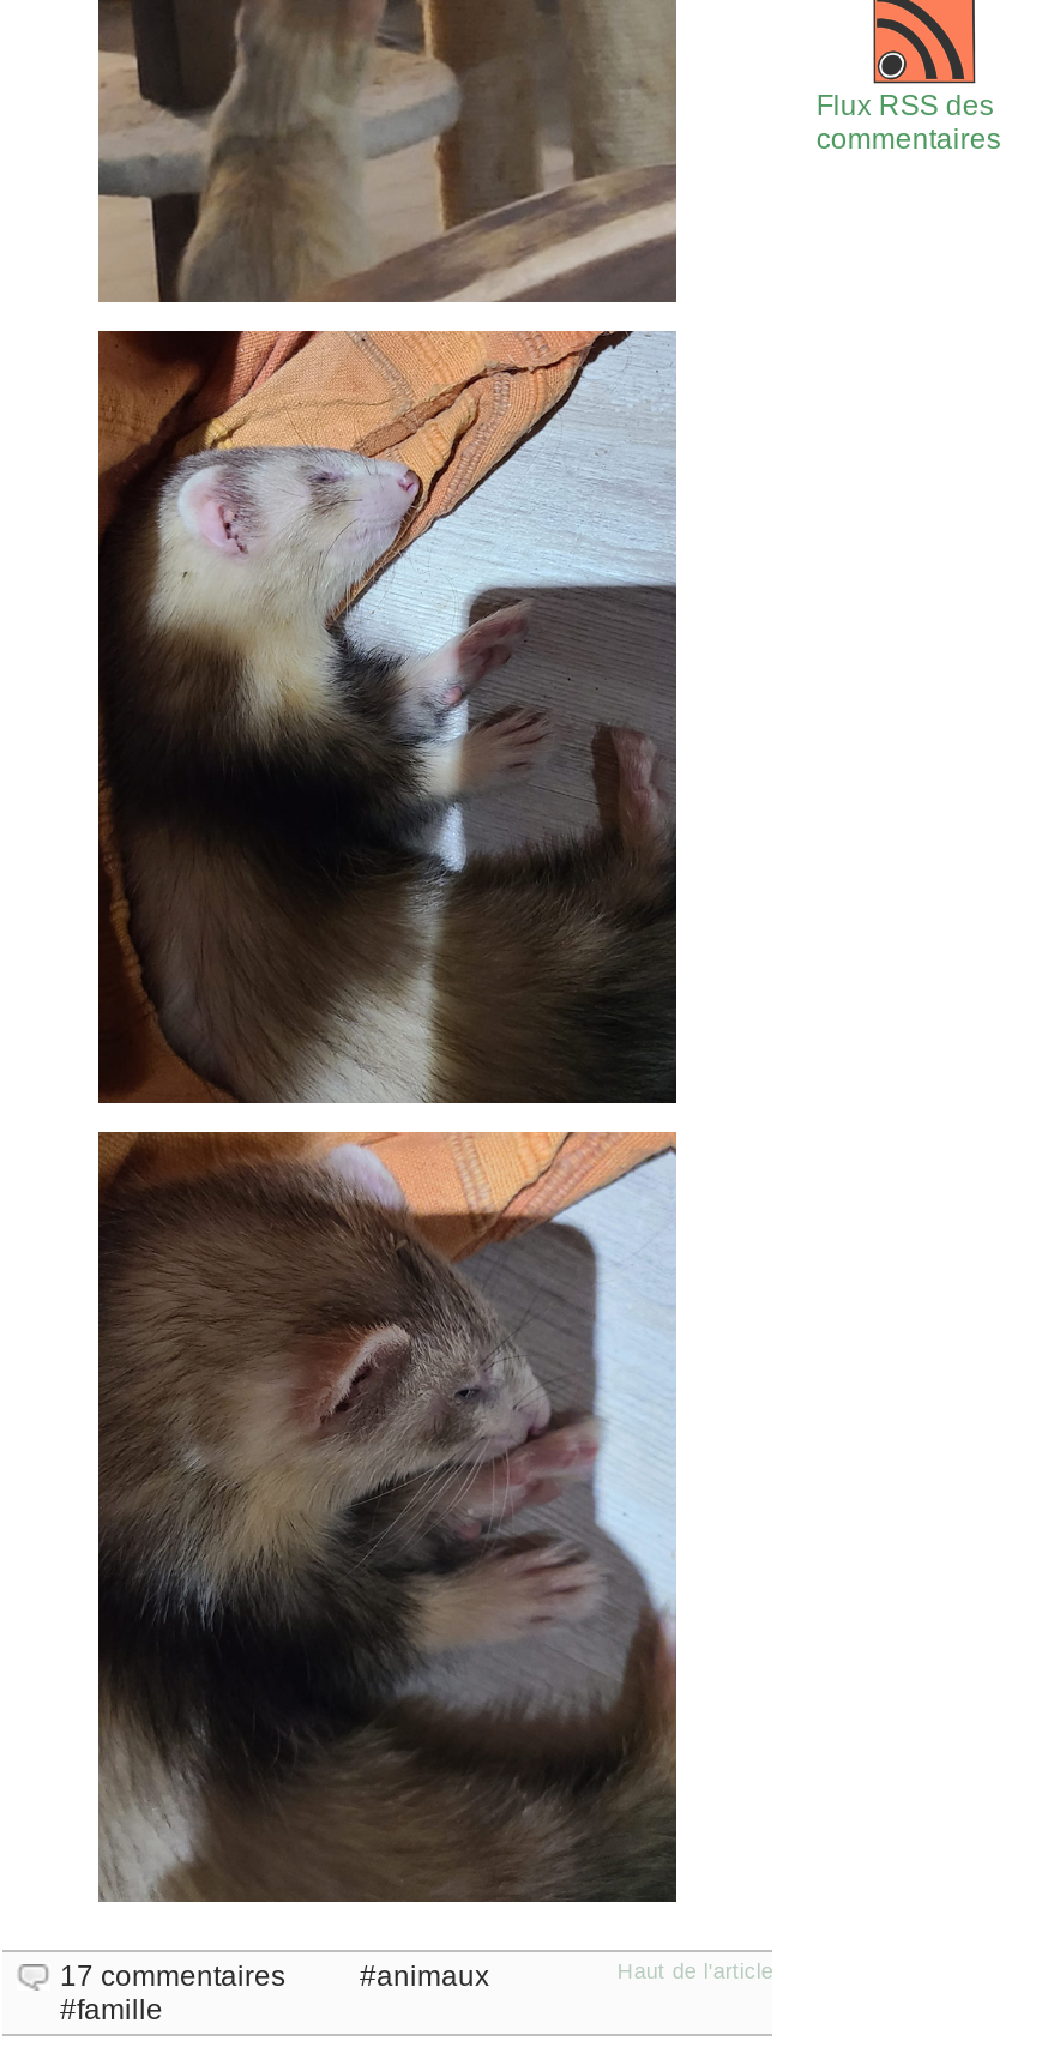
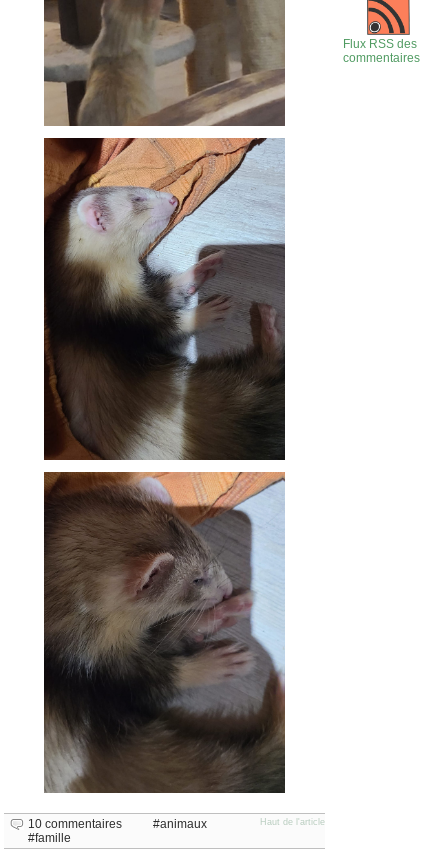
- 17 commentaires
+ 10 commentaires
